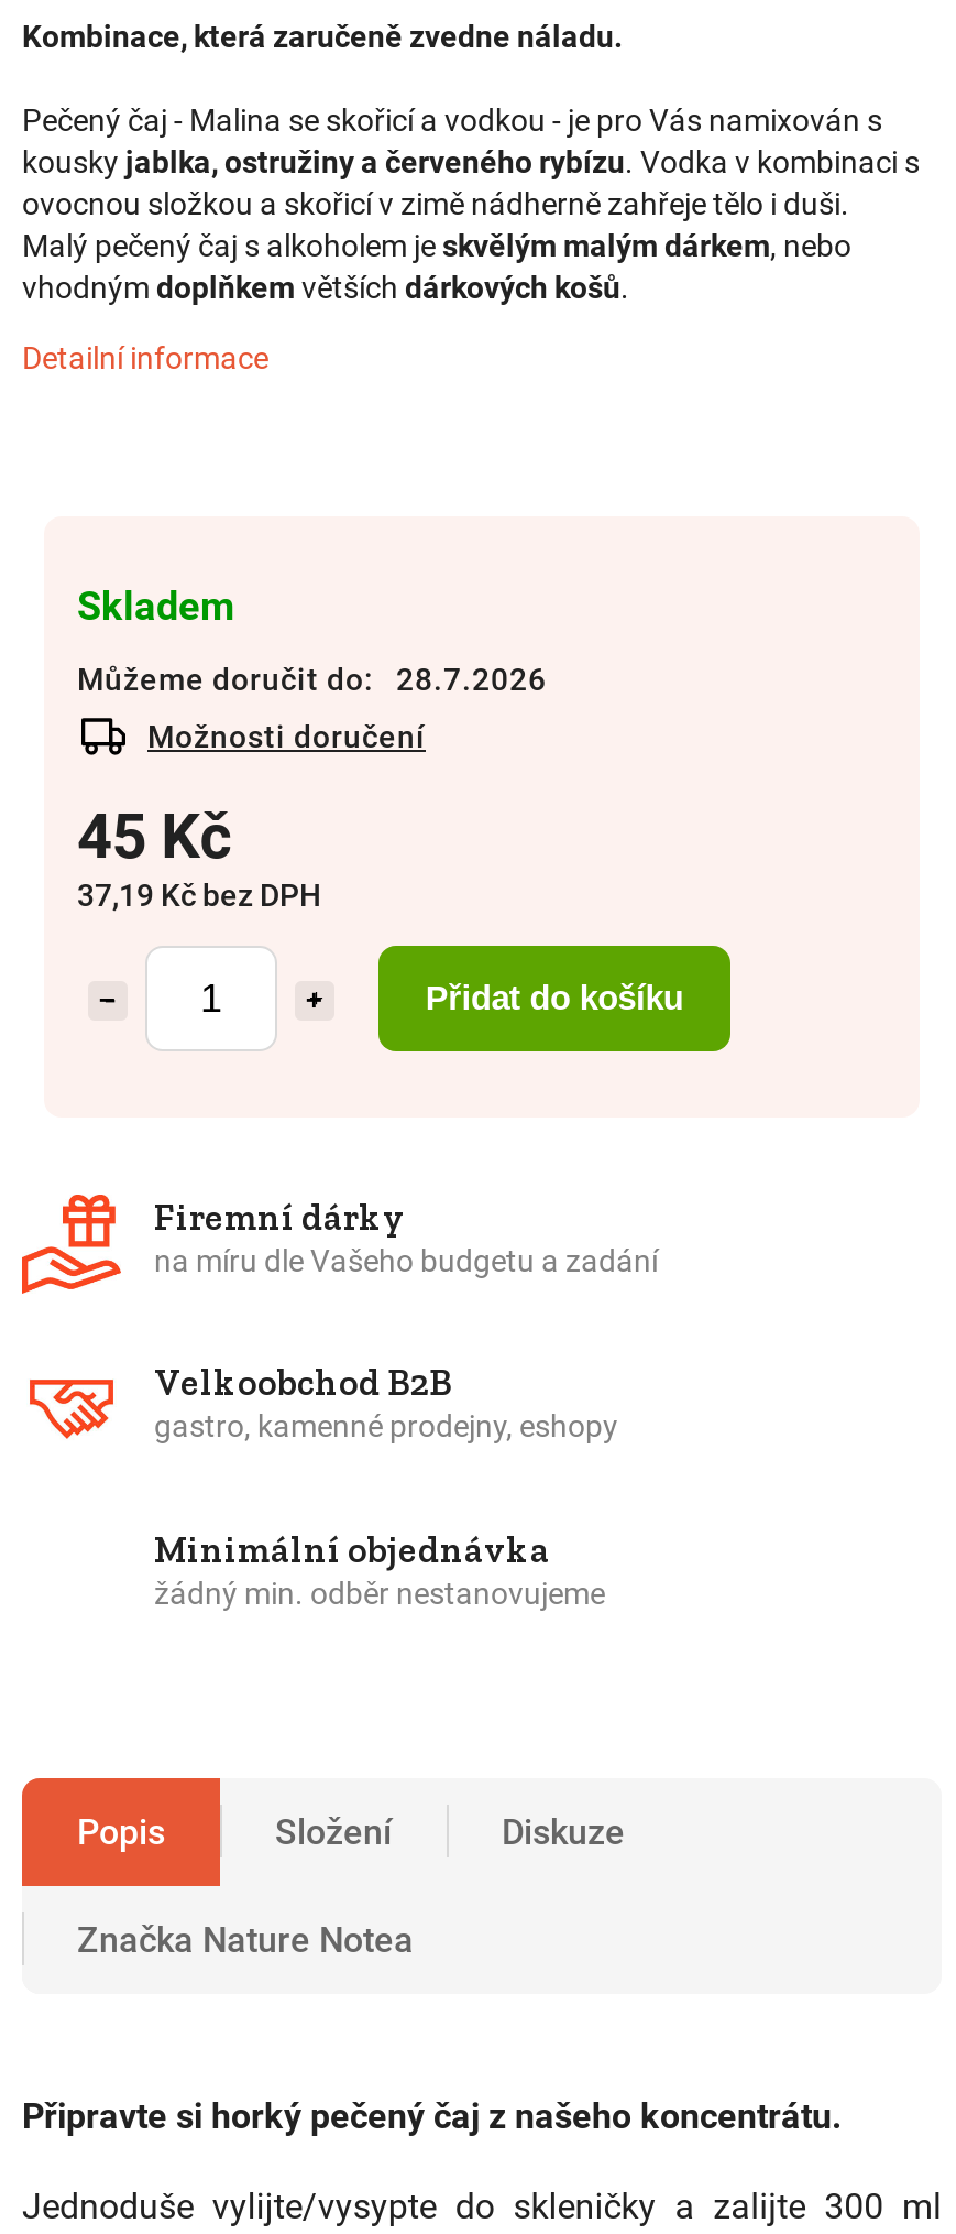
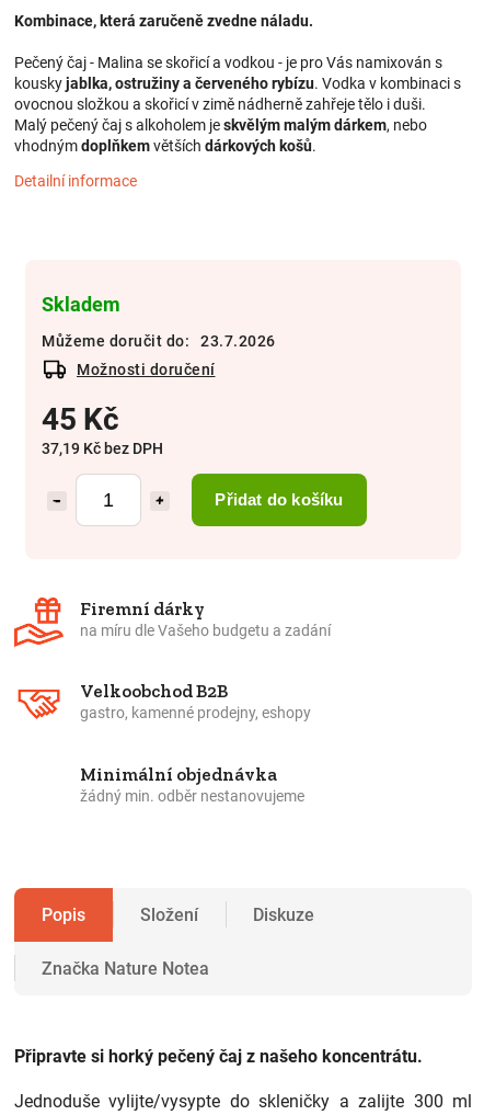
- Můžeme doručit do: 28.7.2026
+ Můžeme doručit do: 23.7.2026
